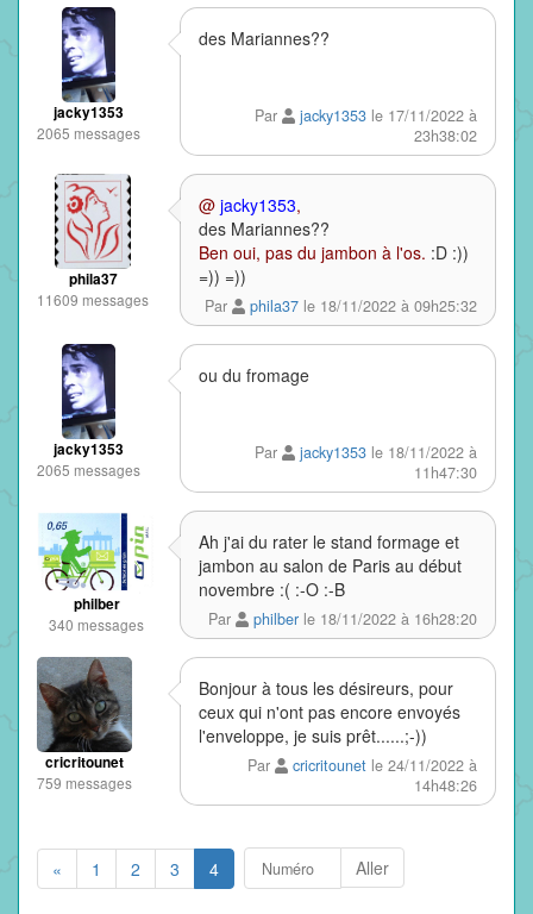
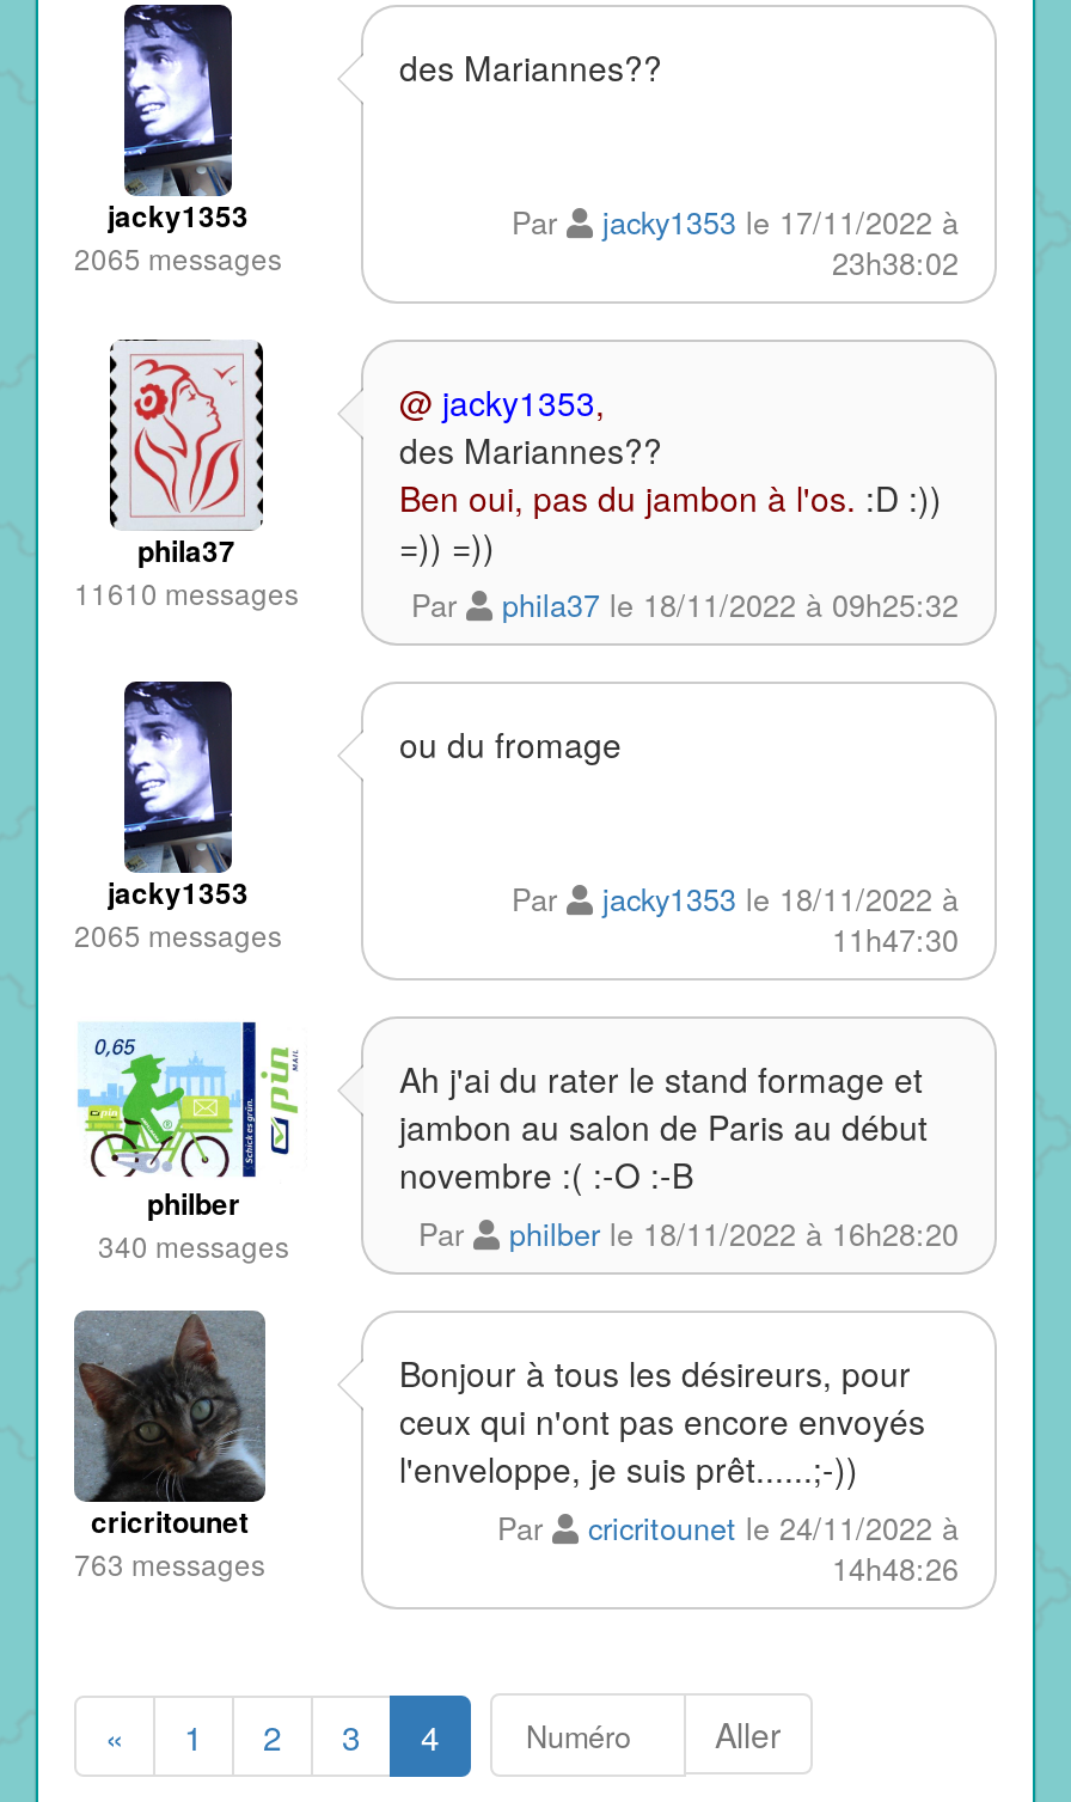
- 11609 messages
+ 11610 messages

- 759 messages
+ 763 messages
